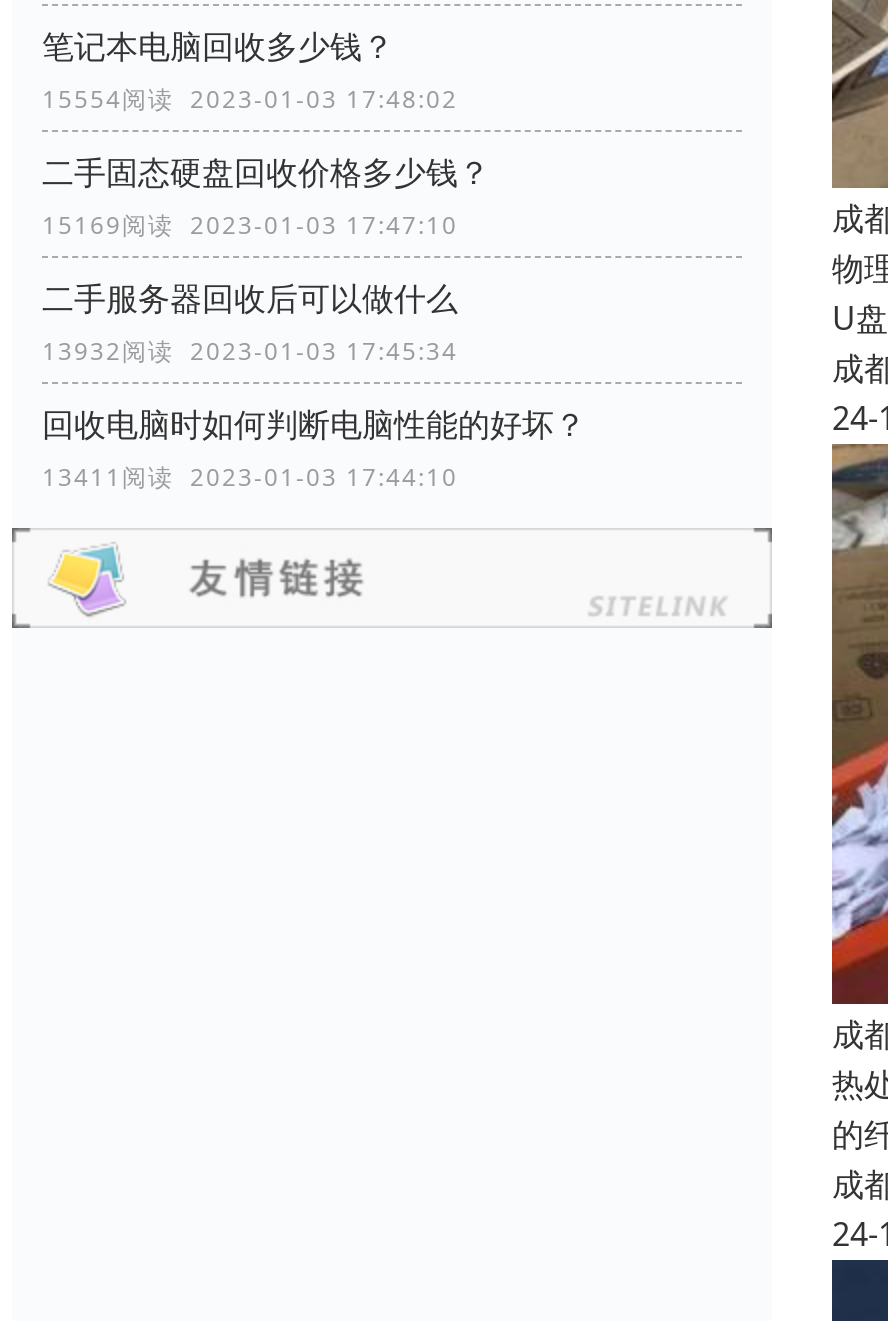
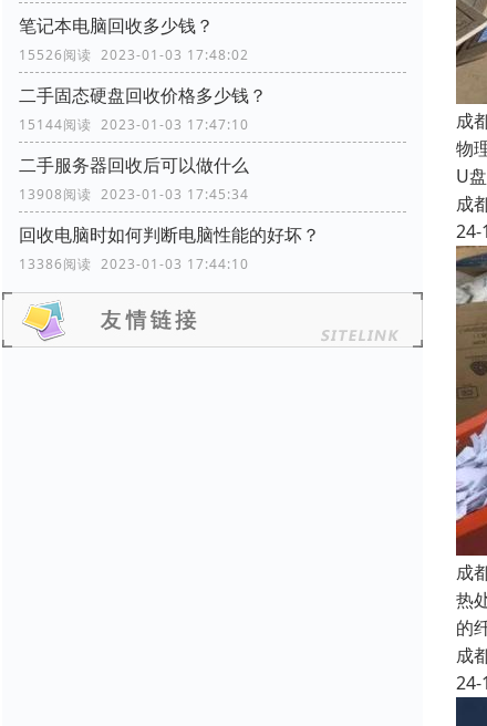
- 15554阅读 2023-01-03 17:48:02
+ 15526阅读 2023-01-03 17:48:02

- 15169阅读 2023-01-03 17:47:10
+ 15144阅读 2023-01-03 17:47:10

- 13932阅读 2023-01-03 17:45:34
+ 13908阅读 2023-01-03 17:45:34

- 13411阅读 2023-01-03 17:44:10
+ 13386阅读 2023-01-03 17:44:10
